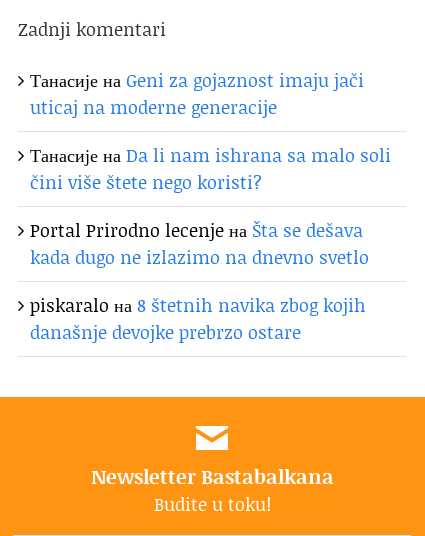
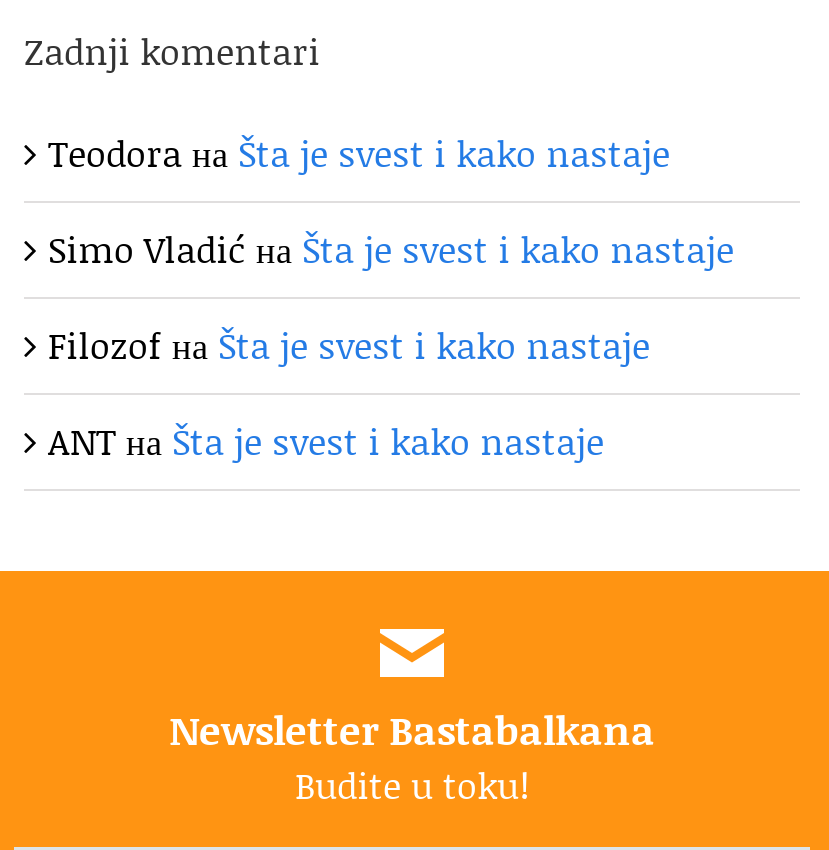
- Танасије на Geni za gojaznost imaju jači
- uticaj na moderne generacije
+ Teodora на Šta je svest i kako nastaje

- Танасије на Da li nam ishrana sa malo soli
- čini više štete nego koristi?
+ Simo Vladić на Šta je svest i kako nastaje

- Portal Prirodno lecenje на Šta se dešava
- kada dugo ne izlazimo na dnevno svetlo
+ Filozof на Šta je svest i kako nastaje

- piskaralo на 8 štetnih navika zbog kojih
- današnje devojke prebrzo ostare
+ ANT на Šta je svest i kako nastaje
